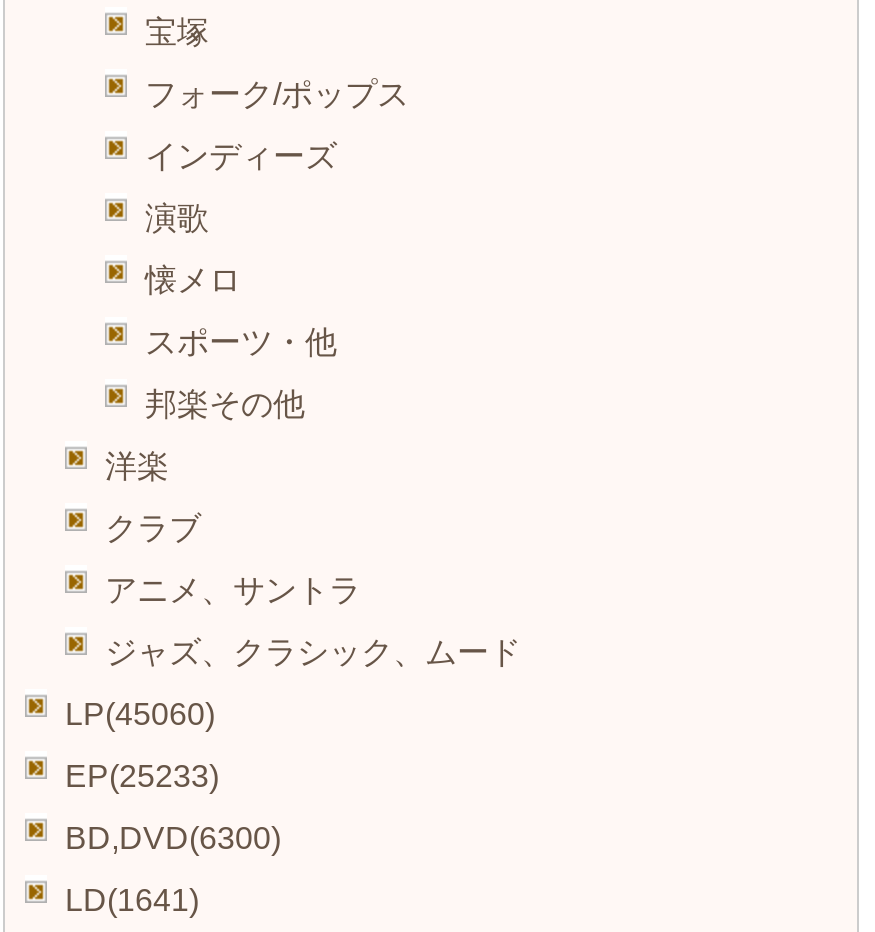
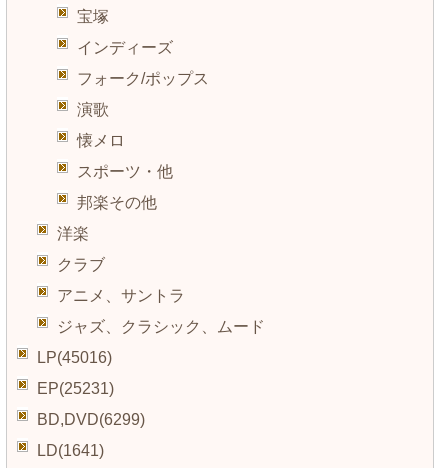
moved down: フォーク/ポップス

moved up: インディーズ

- LP(45060)
+ LP(45016)

- EP(25233)
+ EP(25231)

- BD,DVD(6300)
+ BD,DVD(6299)
